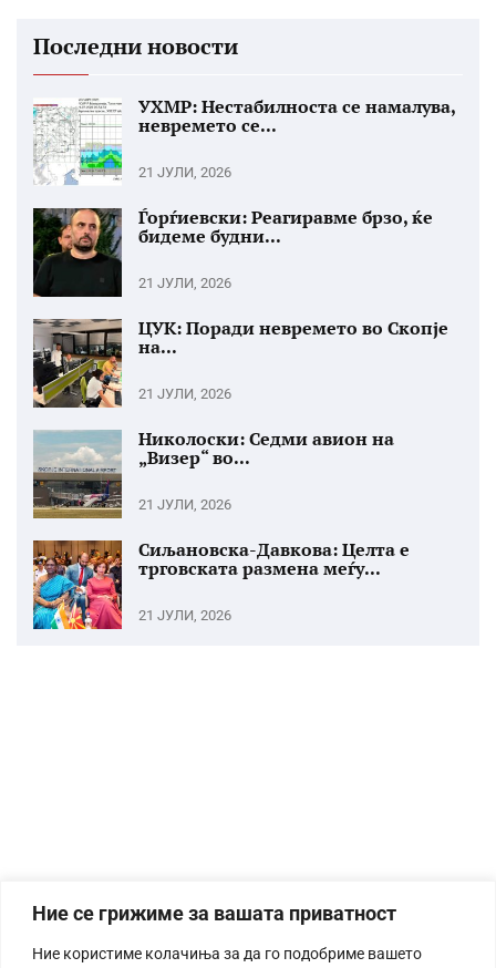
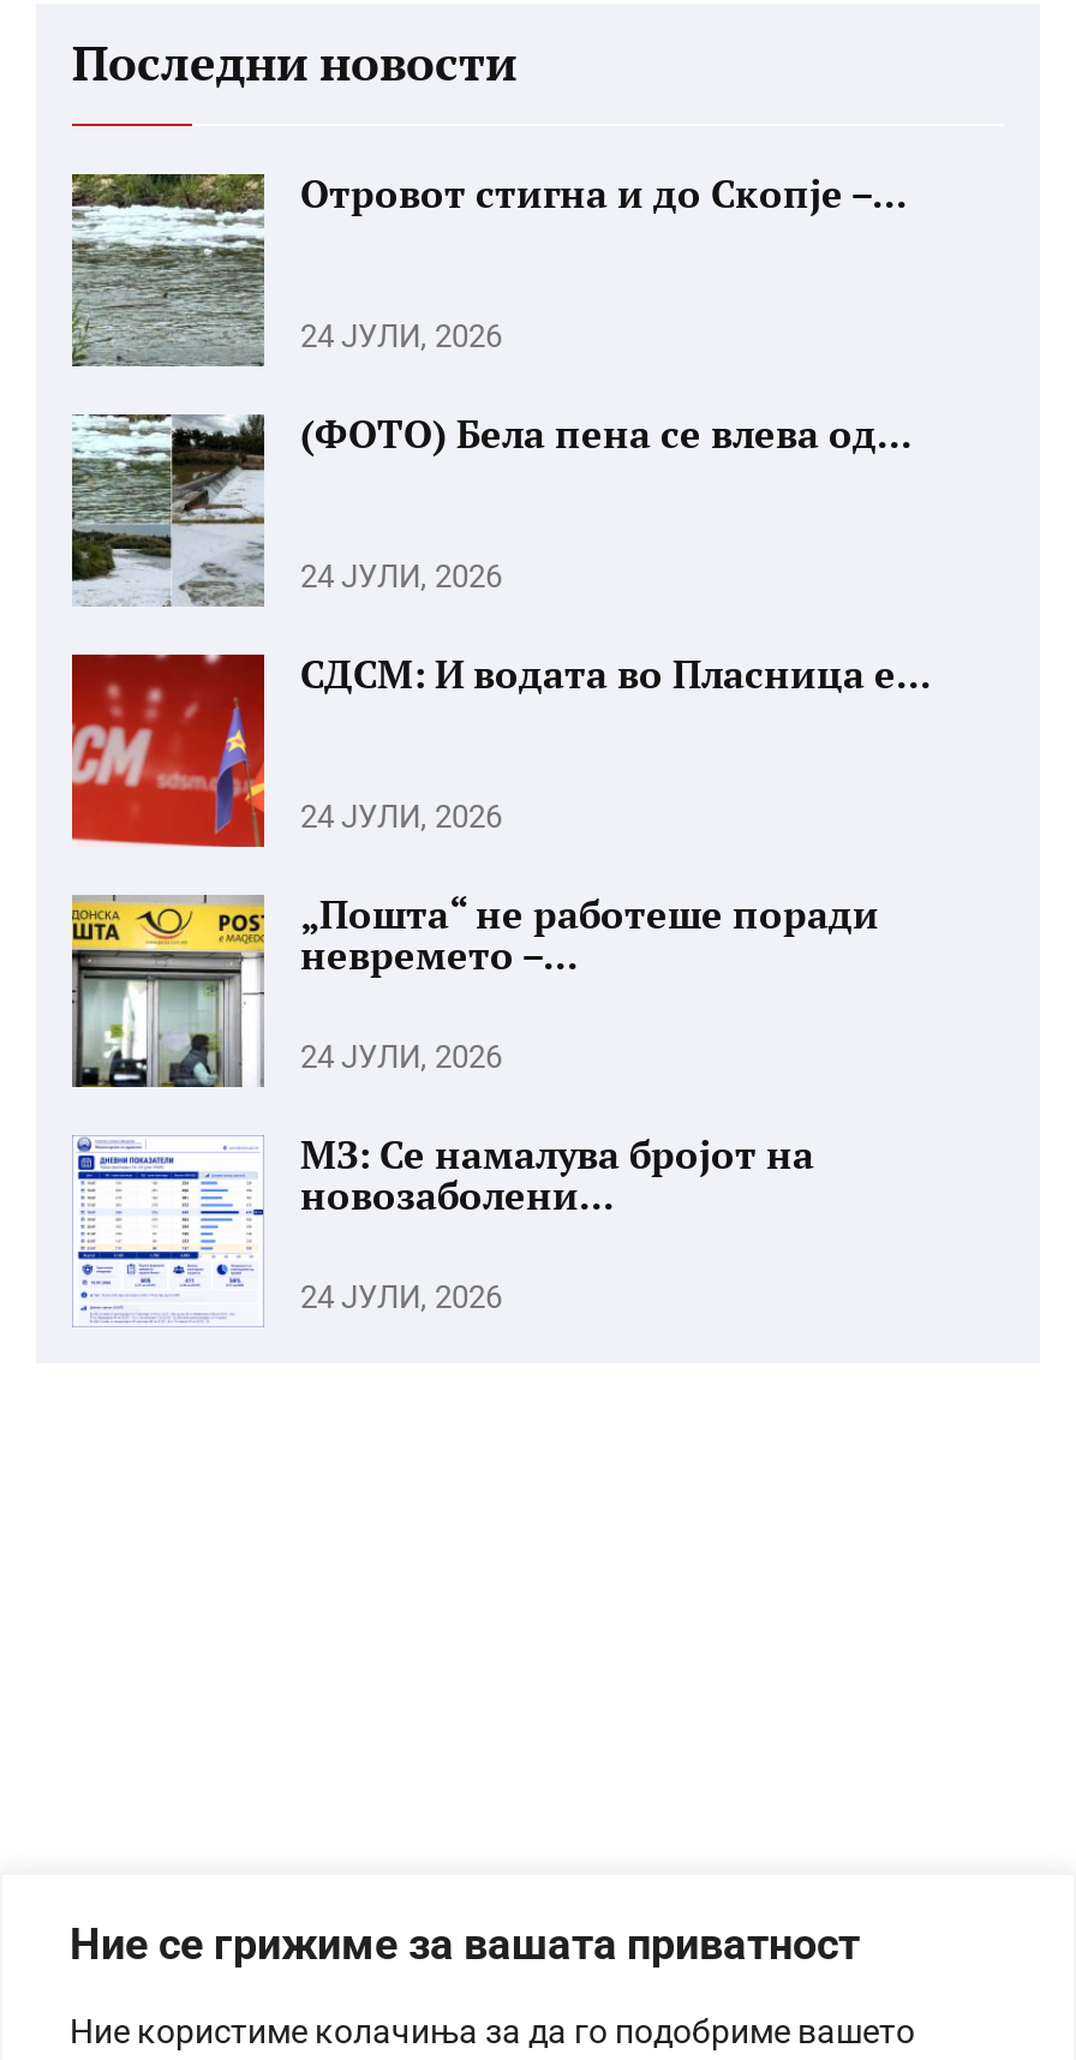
- [image]
- УХМР: Нестабилноста се намалува,
- невремето се...
+ [image]
+ Отровот стигна и до Скопје –...

- 21 ЈУЛИ, 2026
+ 24 ЈУЛИ, 2026

- [image]
- Ѓорѓиевски: Реагиравме брзо, ќе
- бидеме будни...
+ [image]
+ (ФОТО) Бела пена се влева од...

- 21 ЈУЛИ, 2026
+ 24 ЈУЛИ, 2026

- [image]
- ЦУК: Поради невремето во Скопје
- на...
+ [image]
+ СДСМ: И водата во Пласница е...

- 21 ЈУЛИ, 2026
+ 24 ЈУЛИ, 2026

- [image]
- Николоски: Седми авион на
- „Визер“ во...
+ [image]
+ „Пошта“ не работеше поради
+ невремето –...

- 21 ЈУЛИ, 2026
+ 24 ЈУЛИ, 2026

- [image]
- Сиљановска-Давкова: Целта е
- трговската размена меѓу...
+ [image]
+ МЗ: Се намалува бројот на
+ новозаболени...

- 21 ЈУЛИ, 2026
+ 24 ЈУЛИ, 2026
